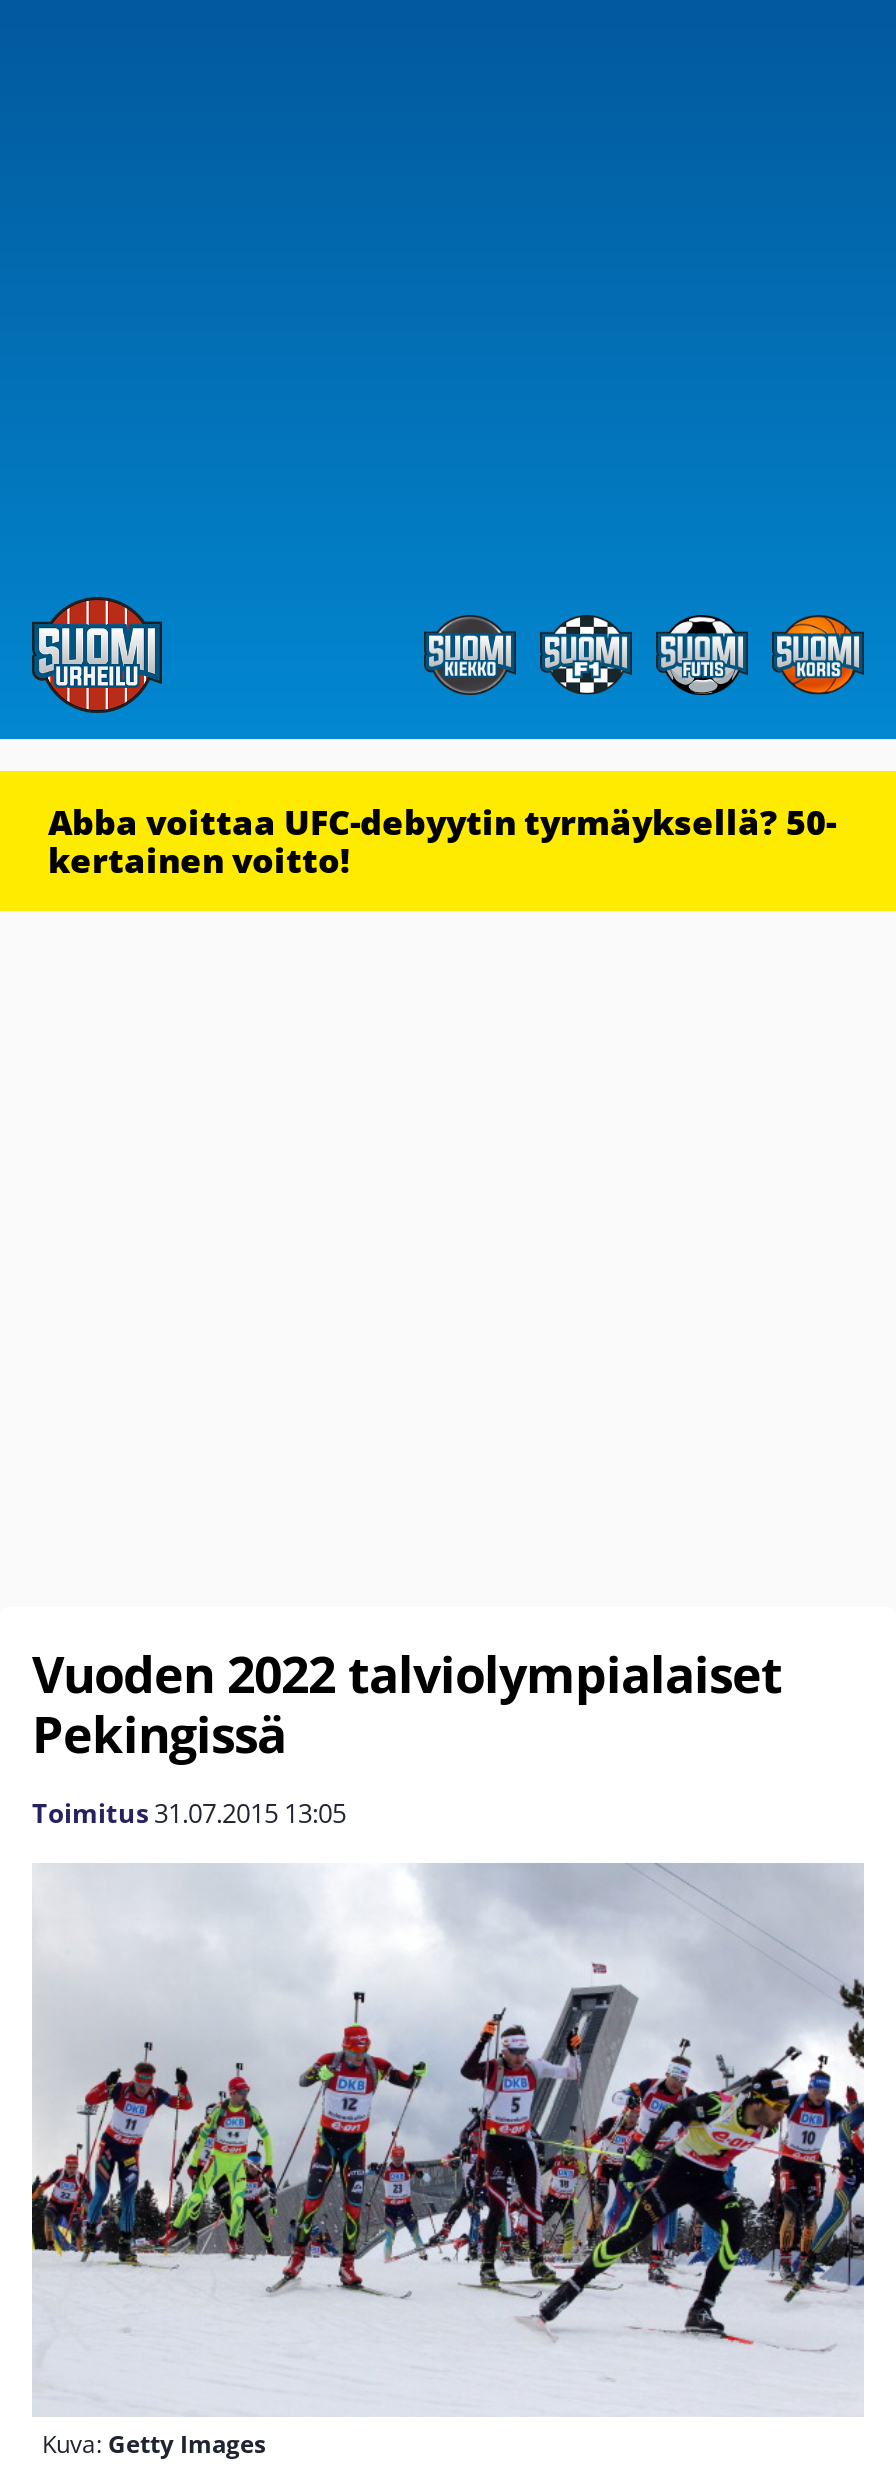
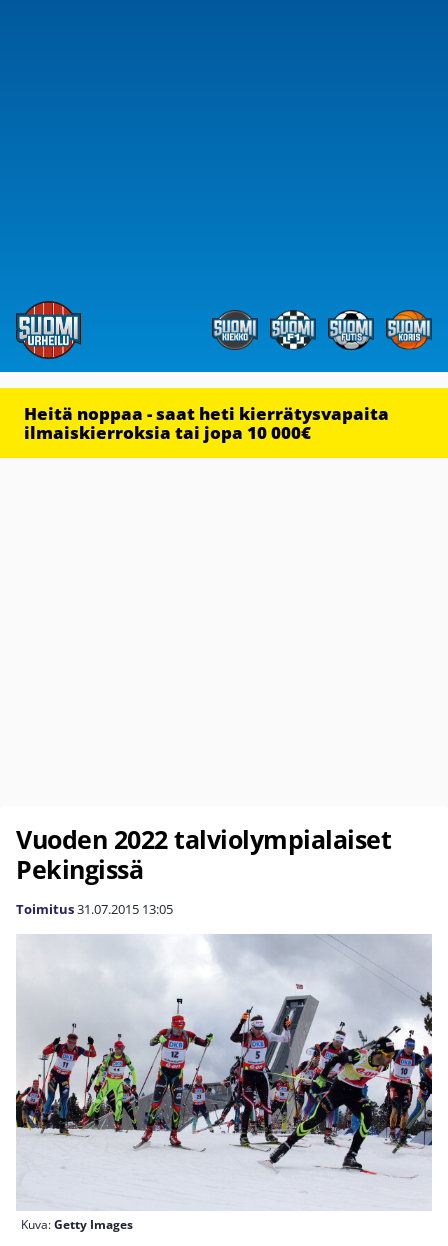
- Abba voittaa UFC-debyytin tyrmäyksellä? 50-
- kertainen voitto!
+ Heitä noppaa - saat heti kierrätysvapaita
+ ilmaiskierroksia tai jopa 10 000€
